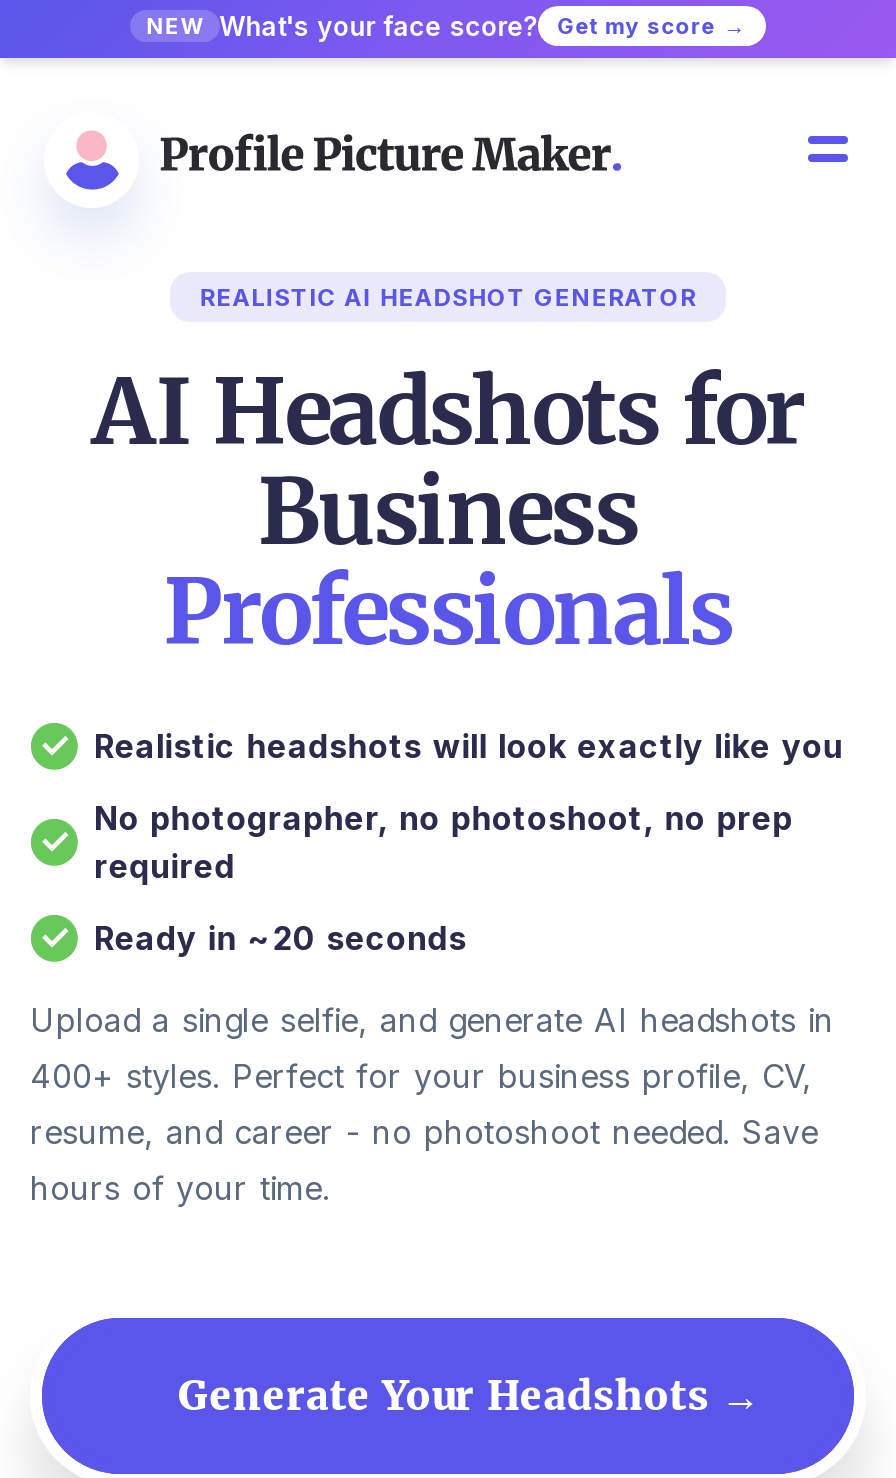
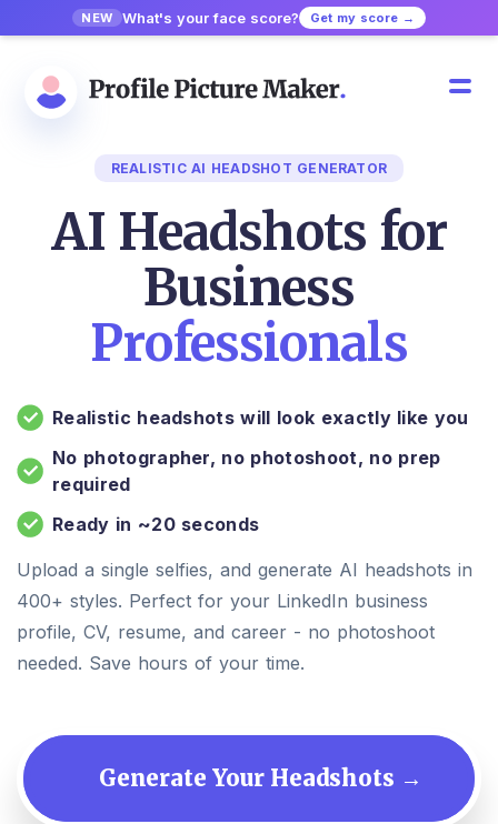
- Upload a single selfie, and generate AI headshots in
- 400+ styles. Perfect for your business profile, CV,
- resume, and career - no photoshoot needed. Save
- hours of your time.
+ Upload a single selfies, and generate AI headshots in
+ 400+ styles. Perfect for your LinkedIn business
+ profile, CV, resume, and career - no photoshoot
+ needed. Save hours of your time.
